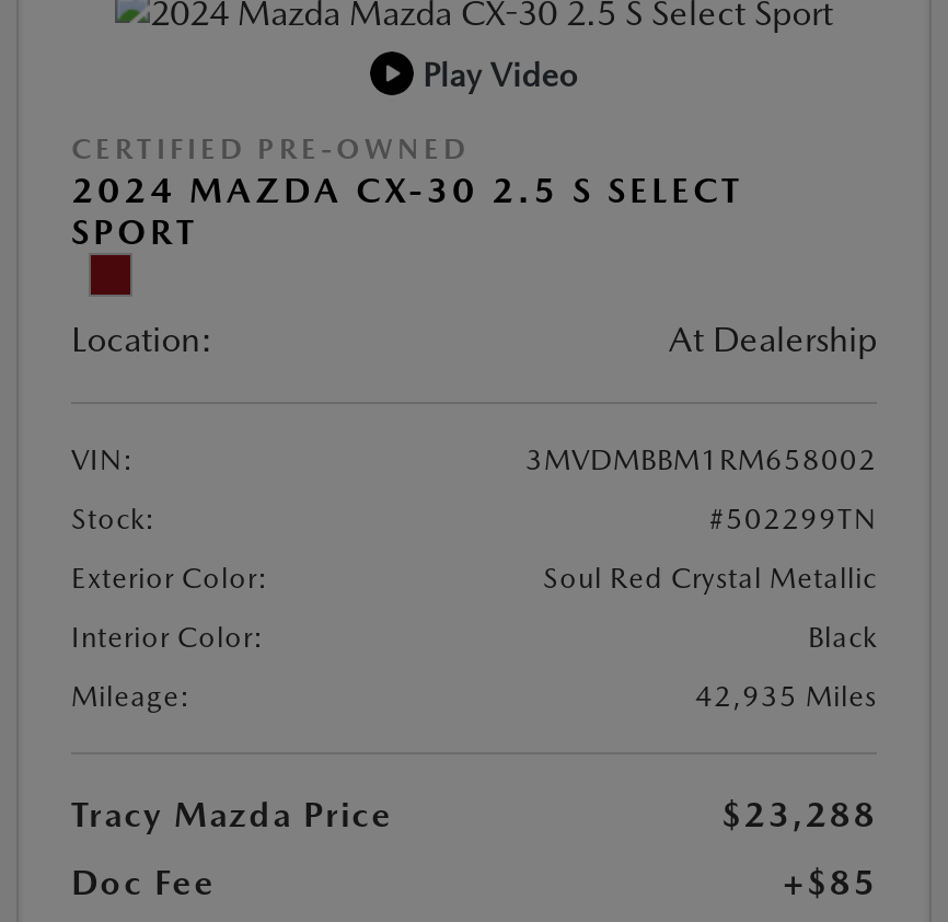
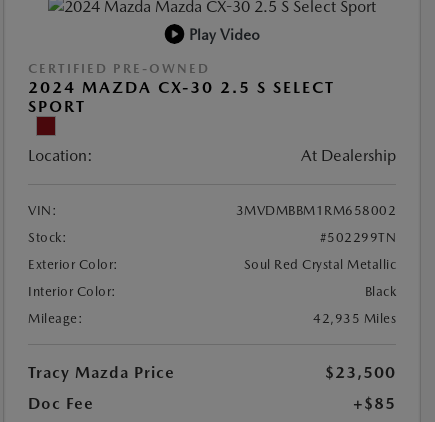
- $23,288
+ $23,500
